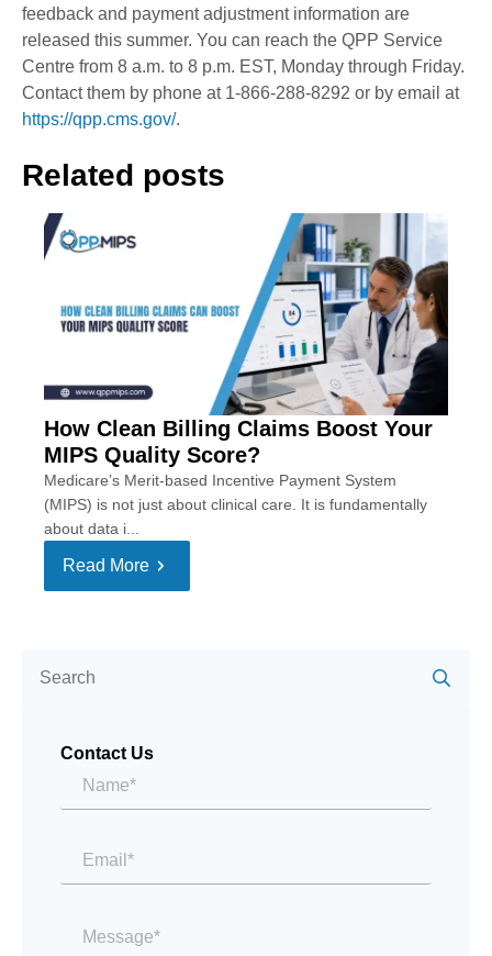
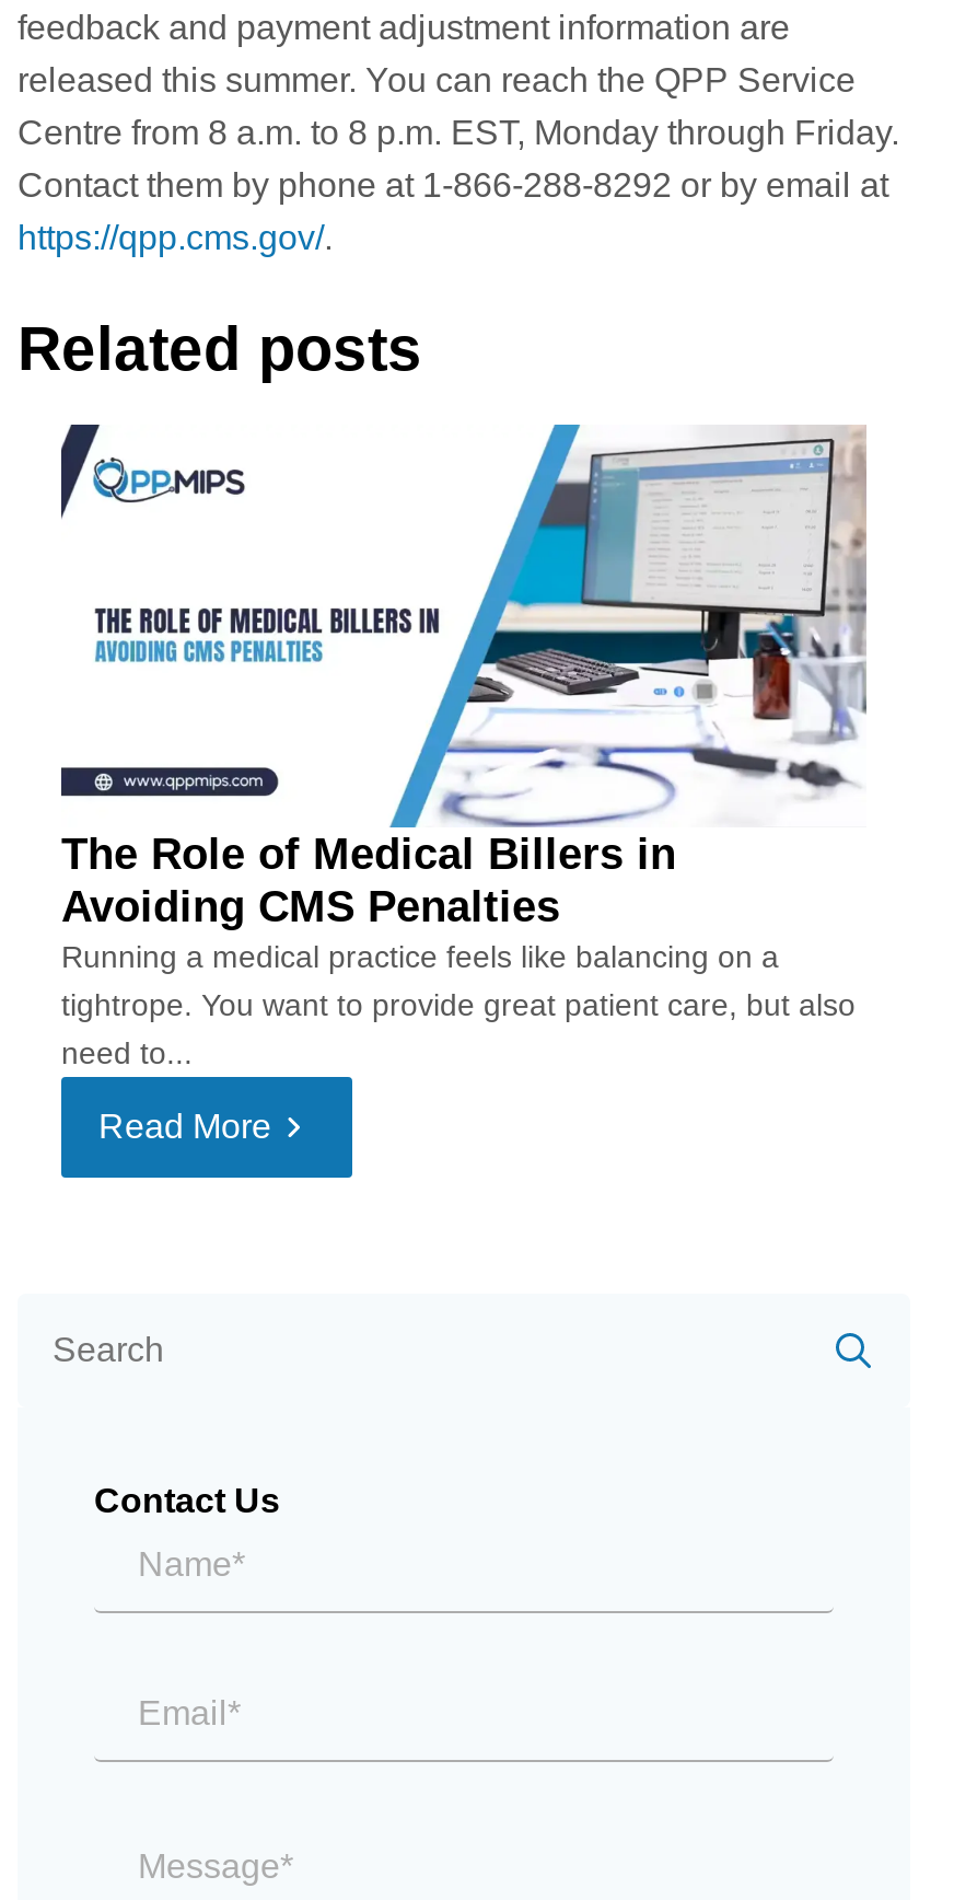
- [image]
- How Clean Billing Claims Boost Your
- MIPS Quality Score?
- Medicare’s Merit-based Incentive Payment System
- (MIPS) is not just about clinical care. It is fundamentally
- about data i...
+ [image]
+ The Role of Medical Billers in
+ Avoiding CMS Penalties
+ Running a medical practice feels like balancing on a
+ tightrope. You want to provide great patient care, but also
+ need to...
